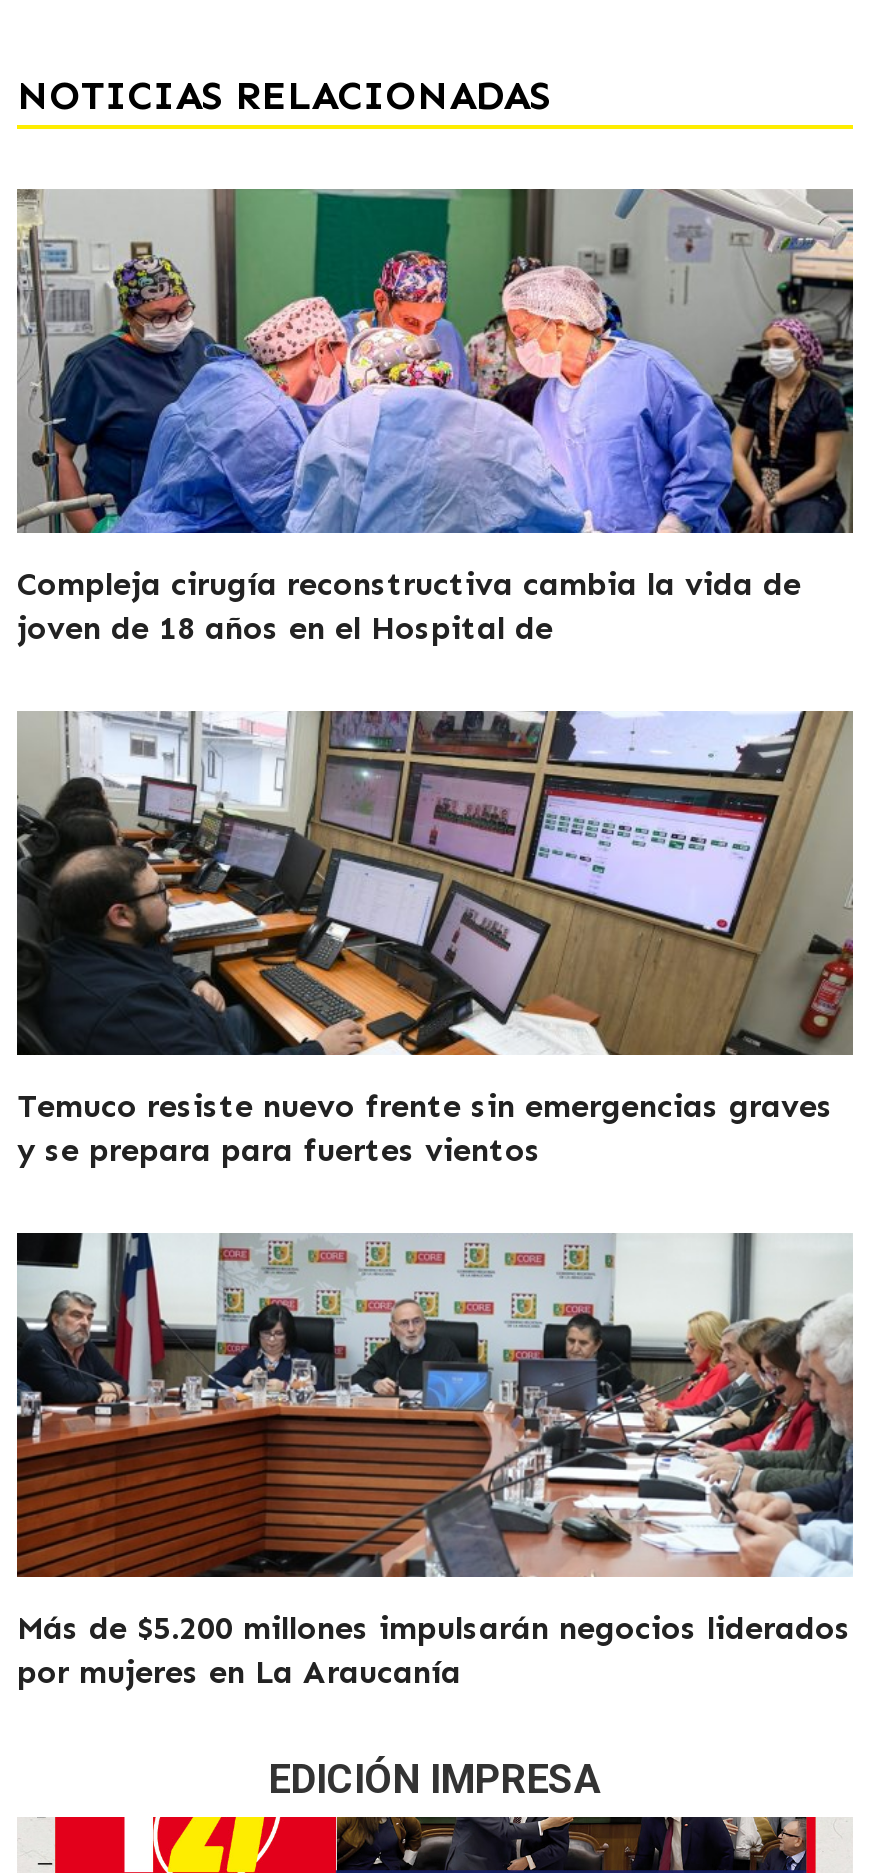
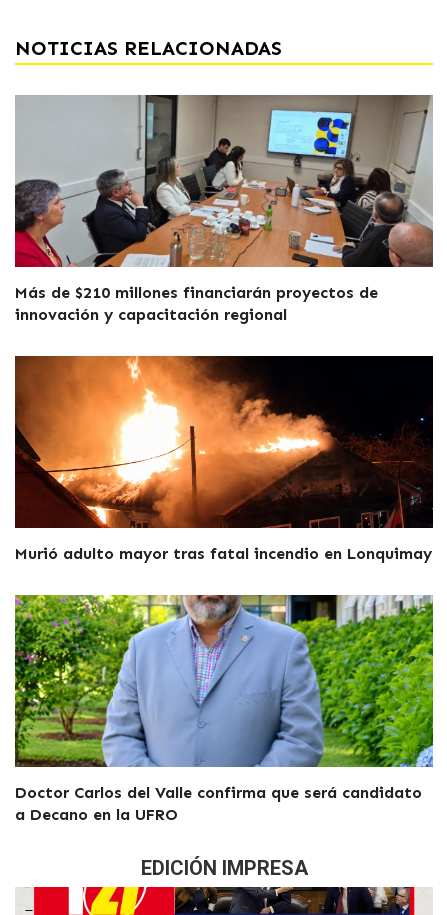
- [image]
- Compleja cirugía reconstructiva cambia la vida de
- joven de 18 años en el Hospital de
+ [image]
+ Más de $210 millones financiarán proyectos de
+ innovación y capacitación regional

- [image]
- Temuco resiste nuevo frente sin emergencias graves
- y se prepara para fuertes vientos
+ [image]
+ Murió adulto mayor tras fatal incendio en Lonquimay

- [image]
- Más de $5.200 millones impulsarán negocios liderados
- por mujeres en La Araucanía
+ [image]
+ Doctor Carlos del Valle confirma que será candidato
+ a Decano en la UFRO
